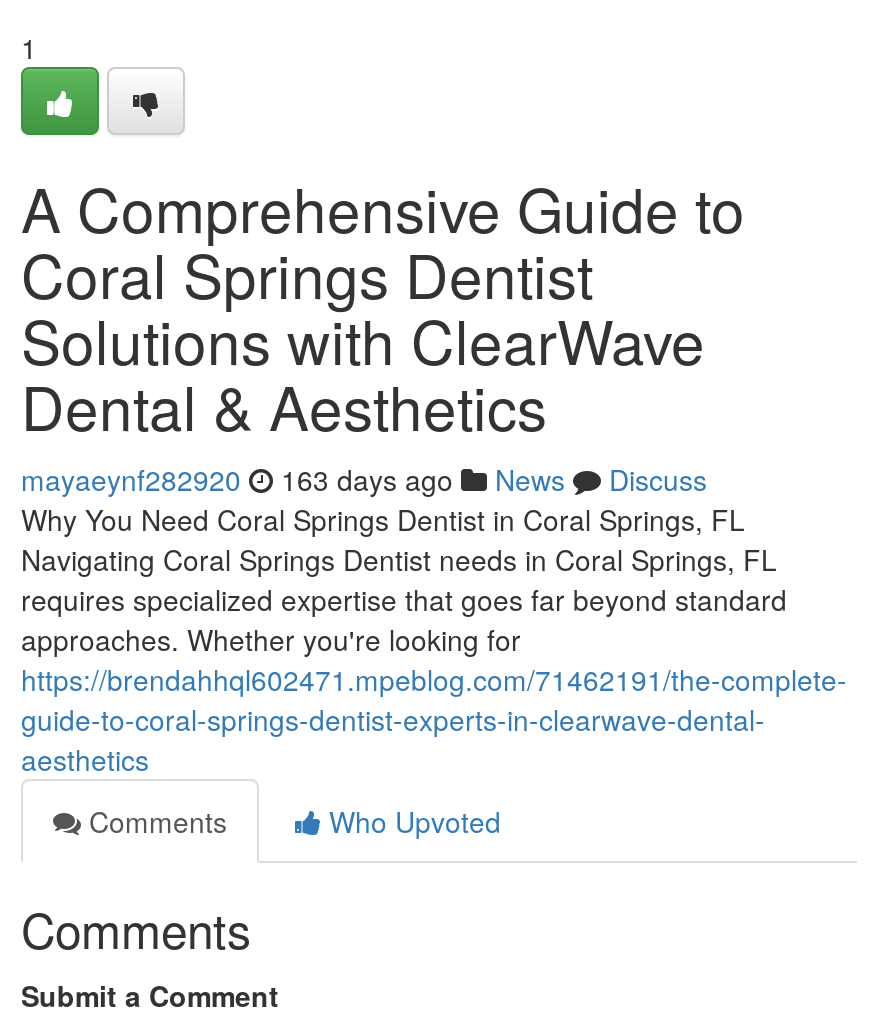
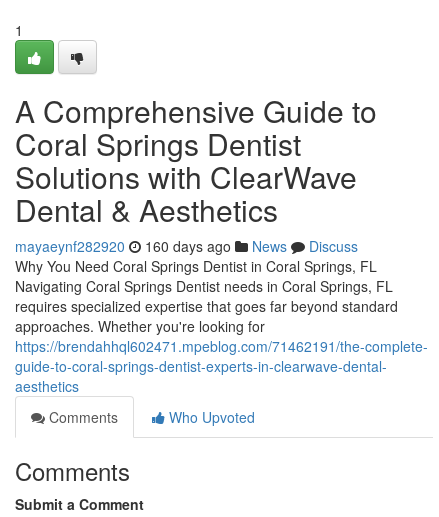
- mayaeynf282920 163 days ago News Discuss
+ mayaeynf282920 160 days ago News Discuss
